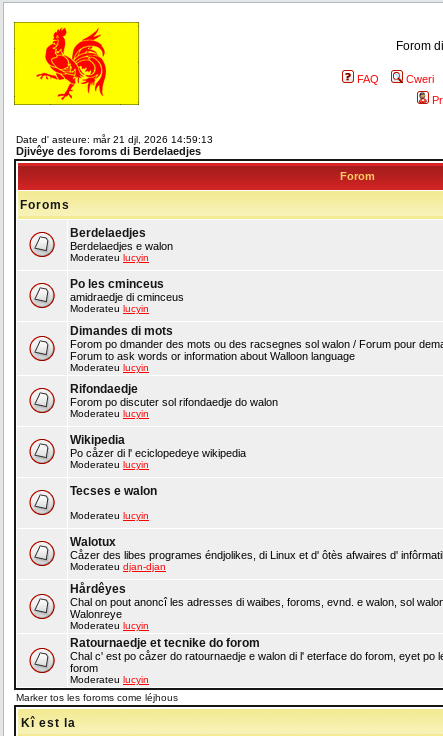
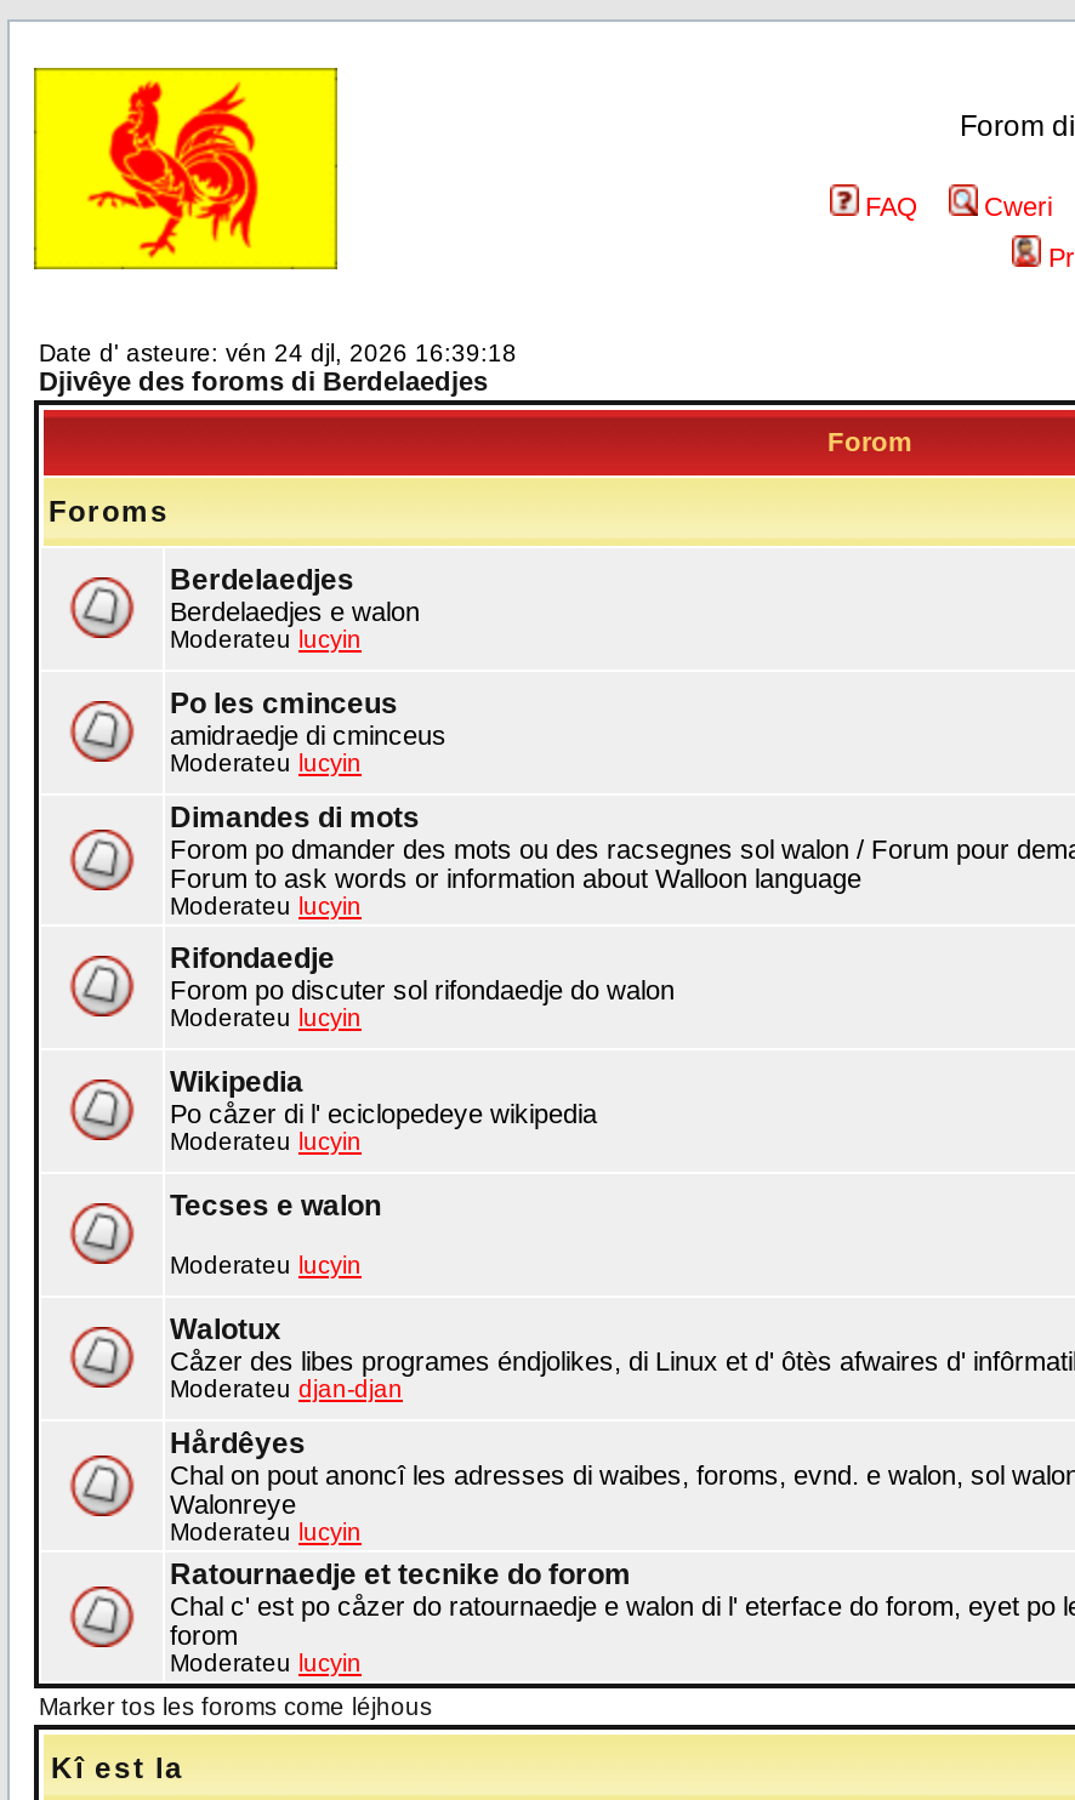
- Date d' asteure: mår 21 djl, 2026 14:59:13
+ Date d' asteure: vén 24 djl, 2026 16:39:18
